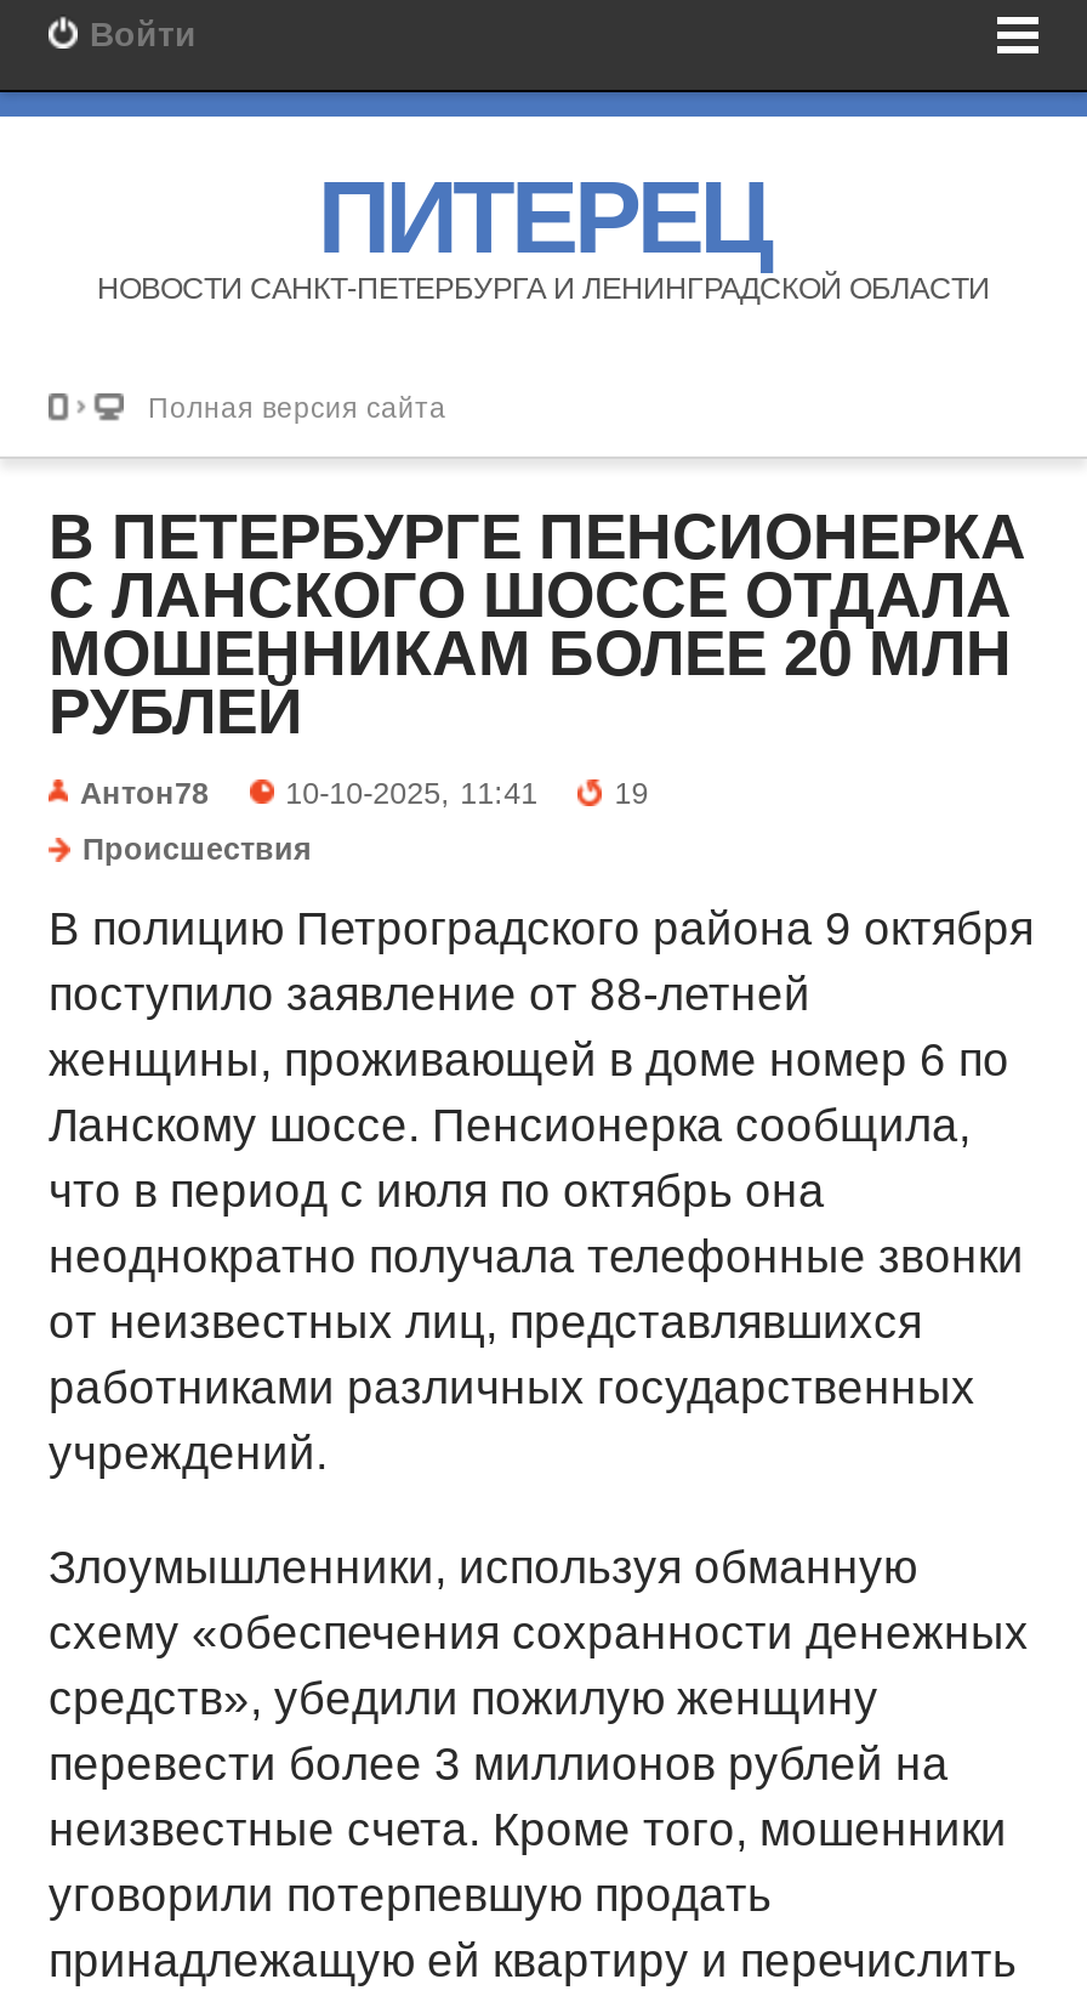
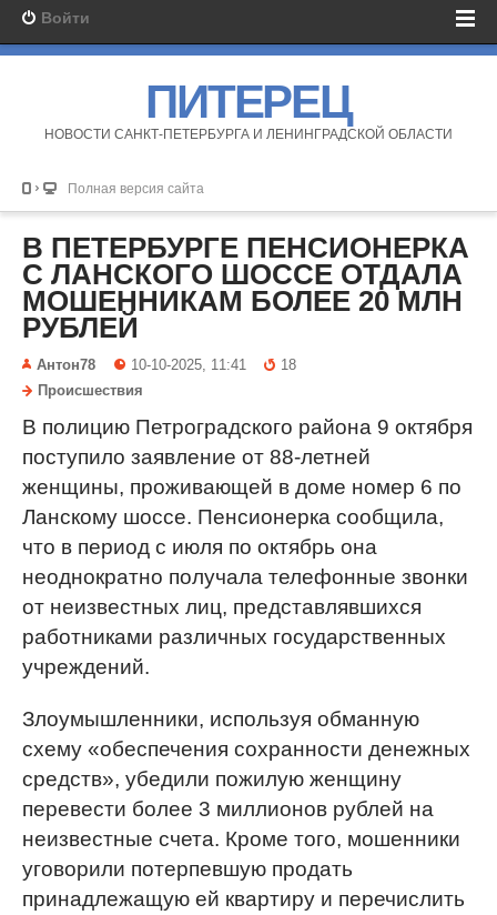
- 19
+ 18
